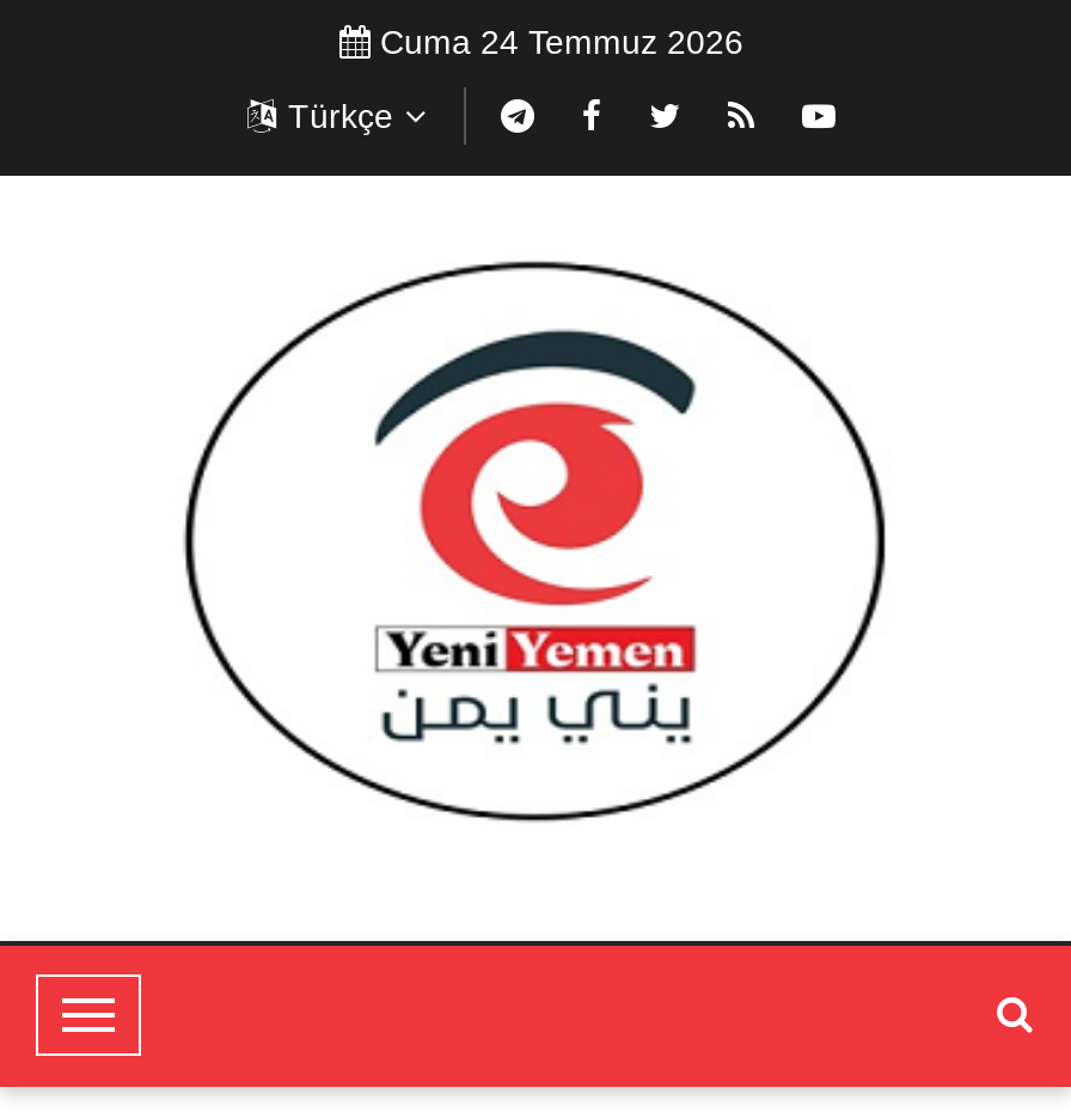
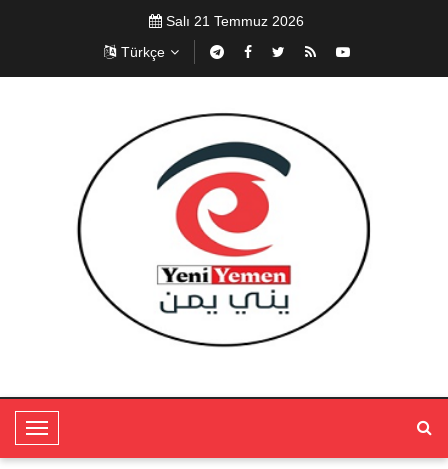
- Cuma 24 Temmuz 2026
+ Salı 21 Temmuz 2026
